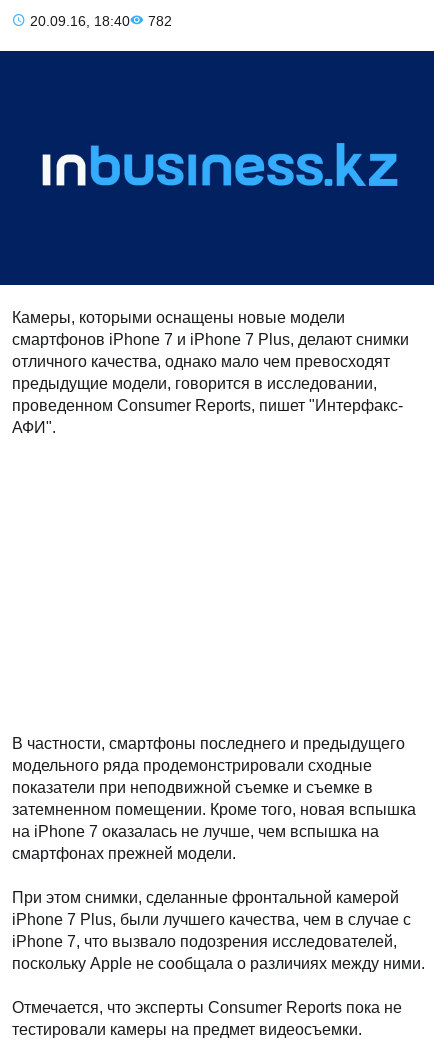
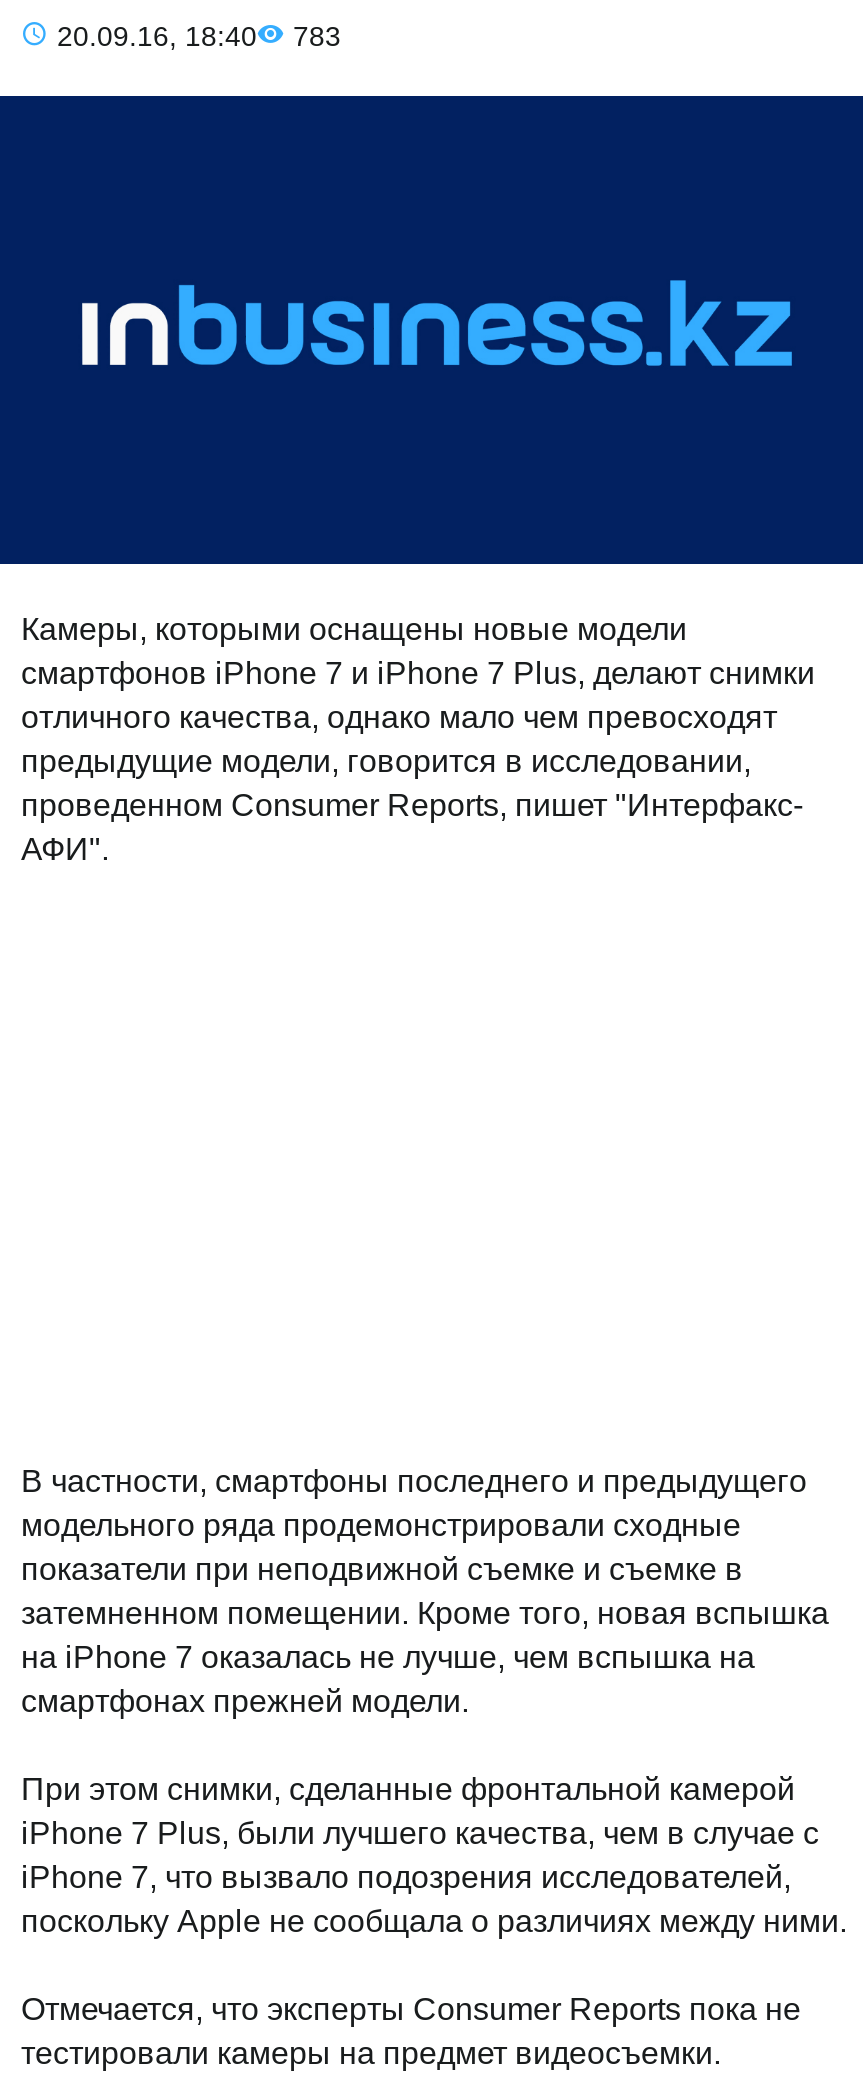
- 20.09.16, 18:40 782
+ 20.09.16, 18:40 783
